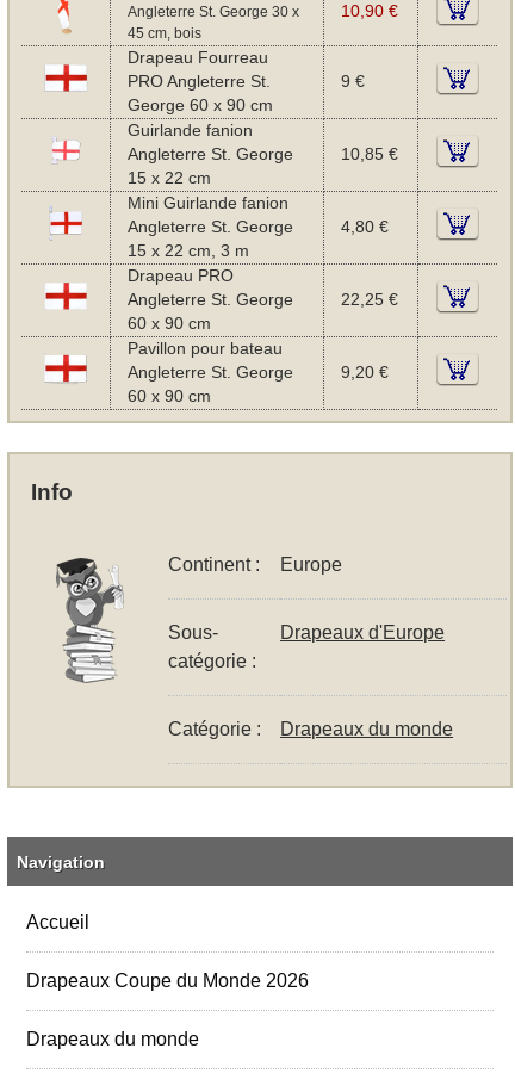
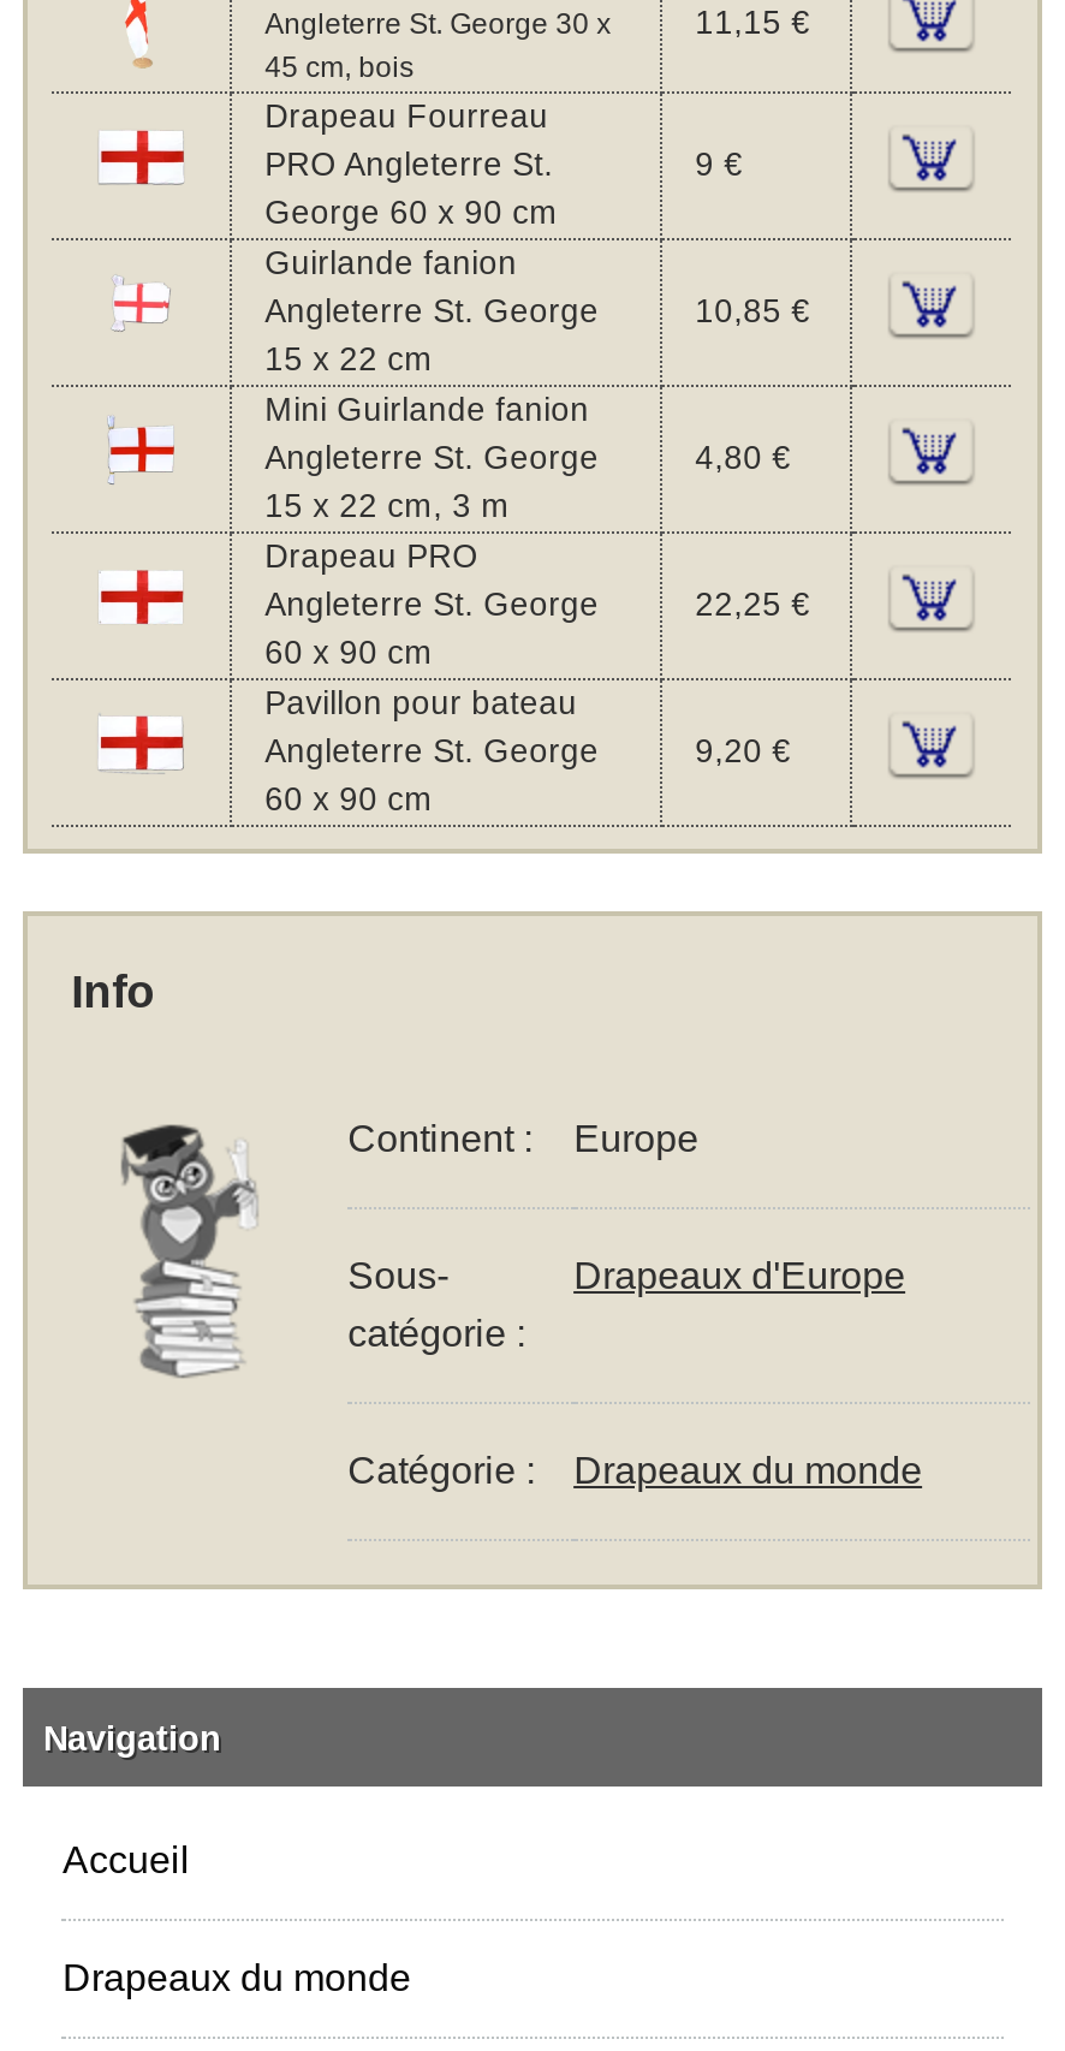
- 10,90 €
+ 11,15 €

- Drapeaux Coupe du Monde 2026
